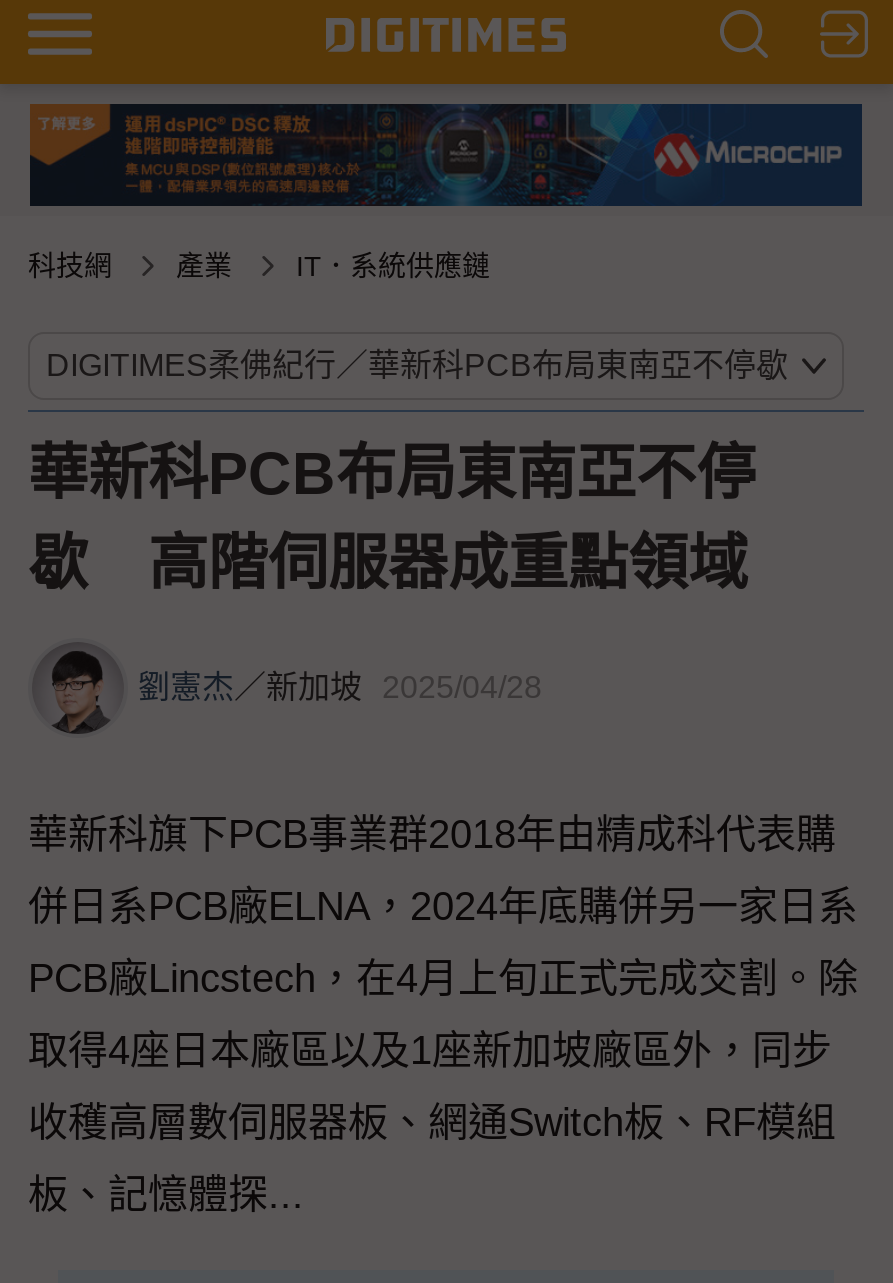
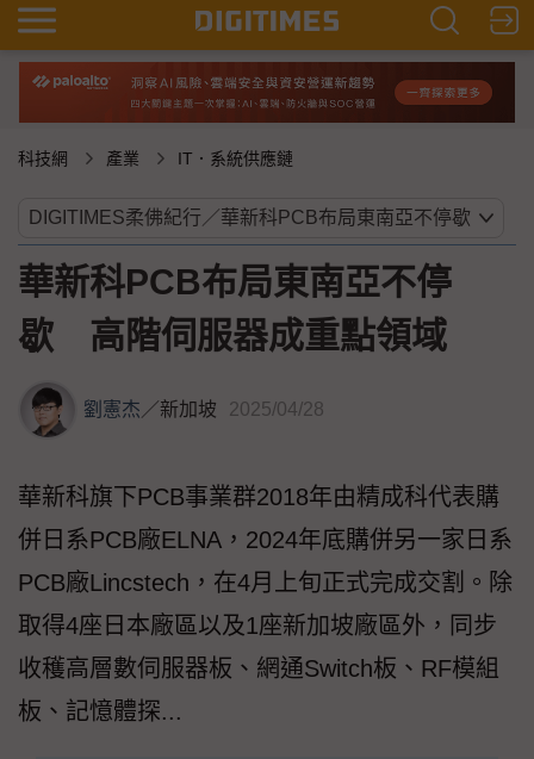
- [image]
+ [image]
